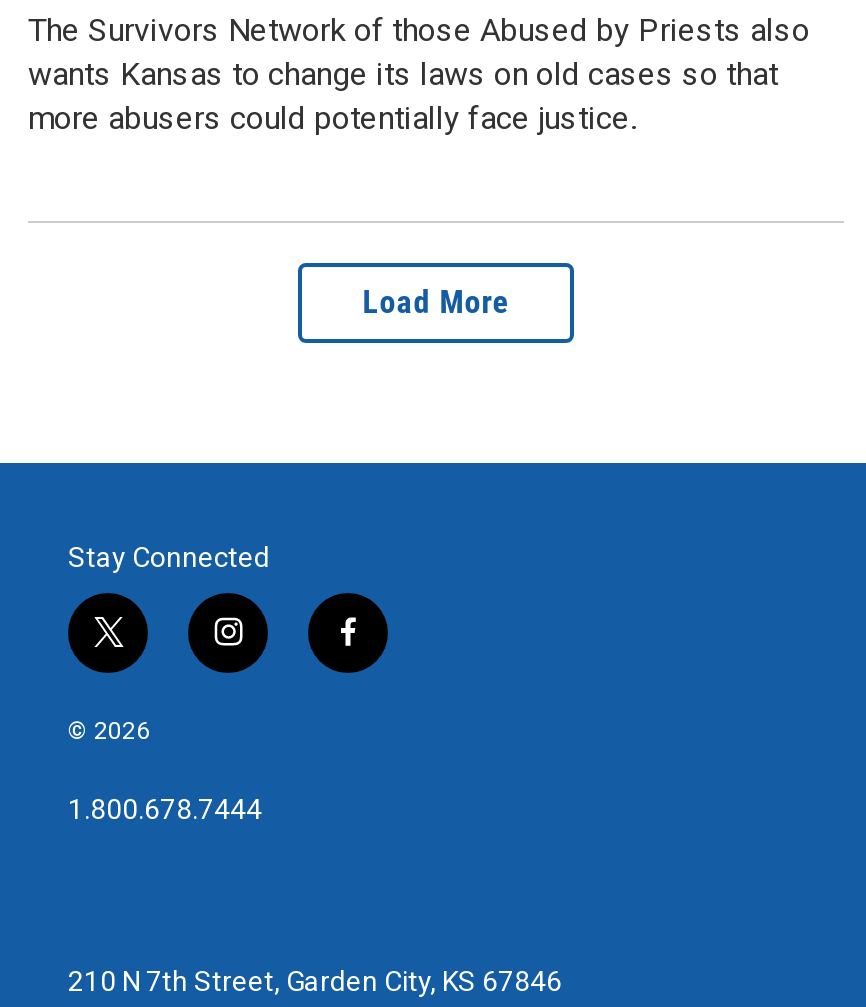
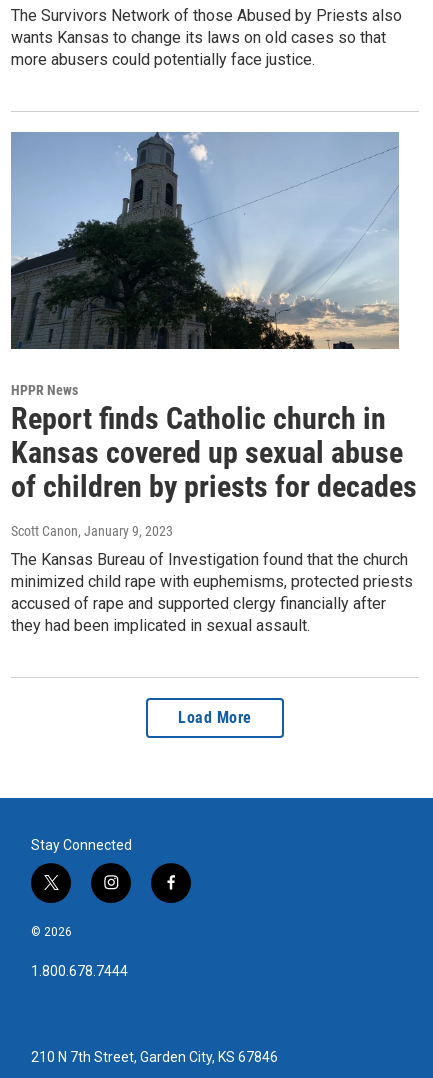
+ [image]
+ HPPR News
+ Report finds Catholic church in
+ Kansas covered up sexual abuse
+ of children by priests for decades
+ Scott Canon, January 9, 2023
+ The Kansas Bureau of Investigation found that the church
+ minimized child rape with euphemisms, protected priests
+ accused of rape and supported clergy financially after
+ they had been implicated in sexual assault.
